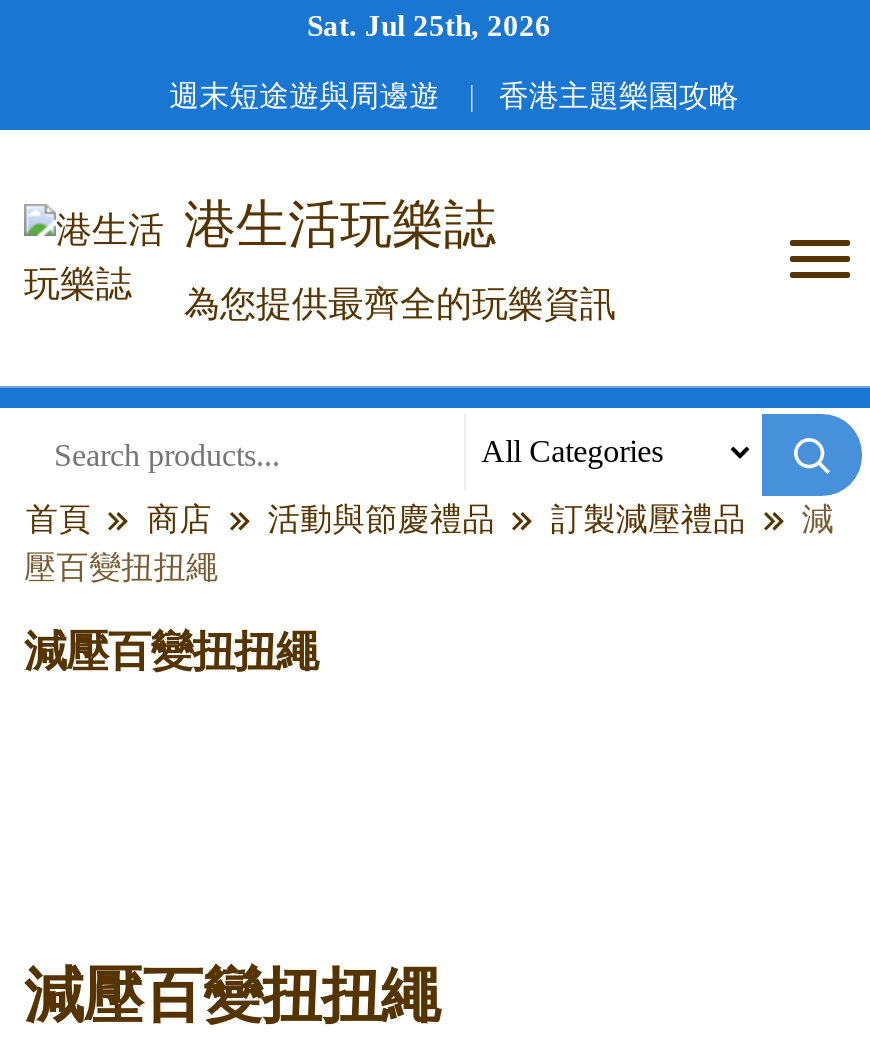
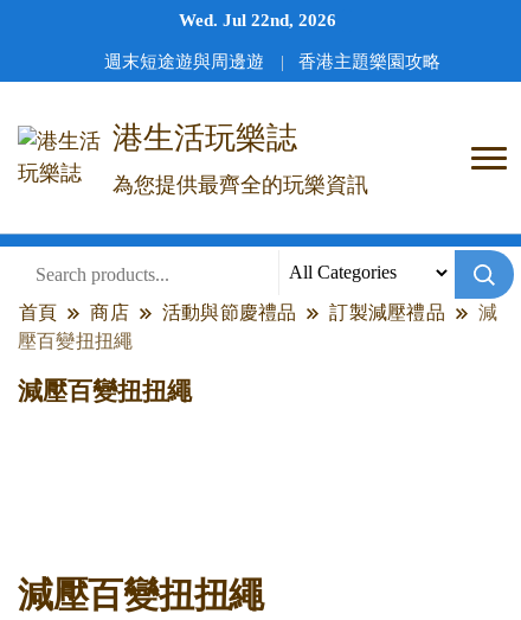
- Sat. Jul 25th, 2026
+ Wed. Jul 22nd, 2026
